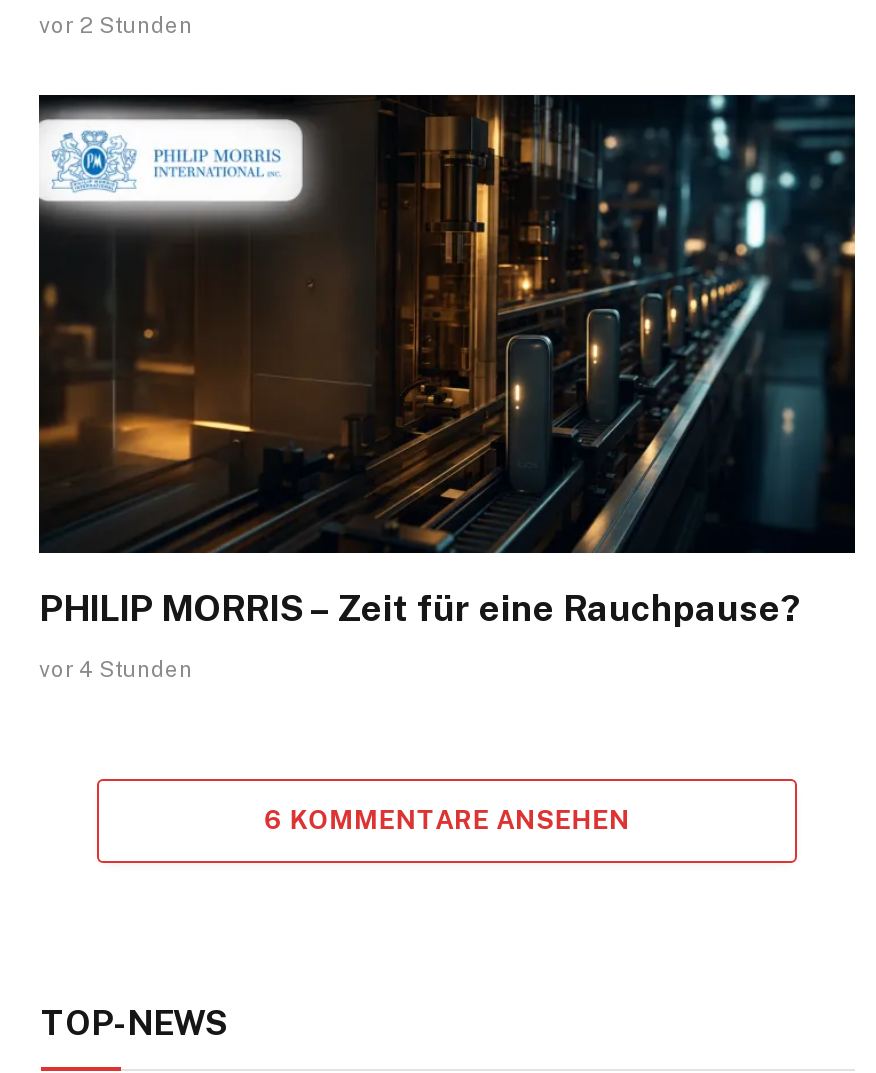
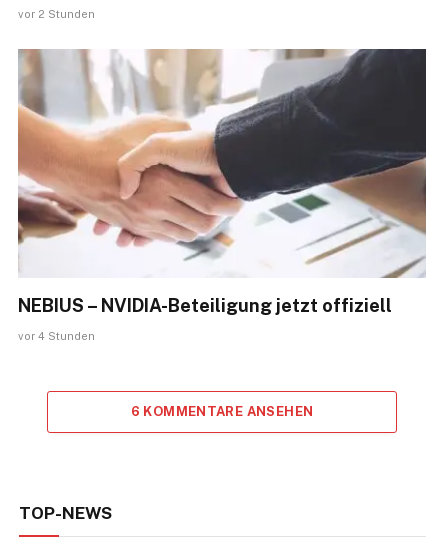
- [image]
- PHILIP MORRIS – Zeit für eine Rauchpause?
+ [image]
+ NEBIUS – NVIDIA-Beteiligung jetzt offiziell
